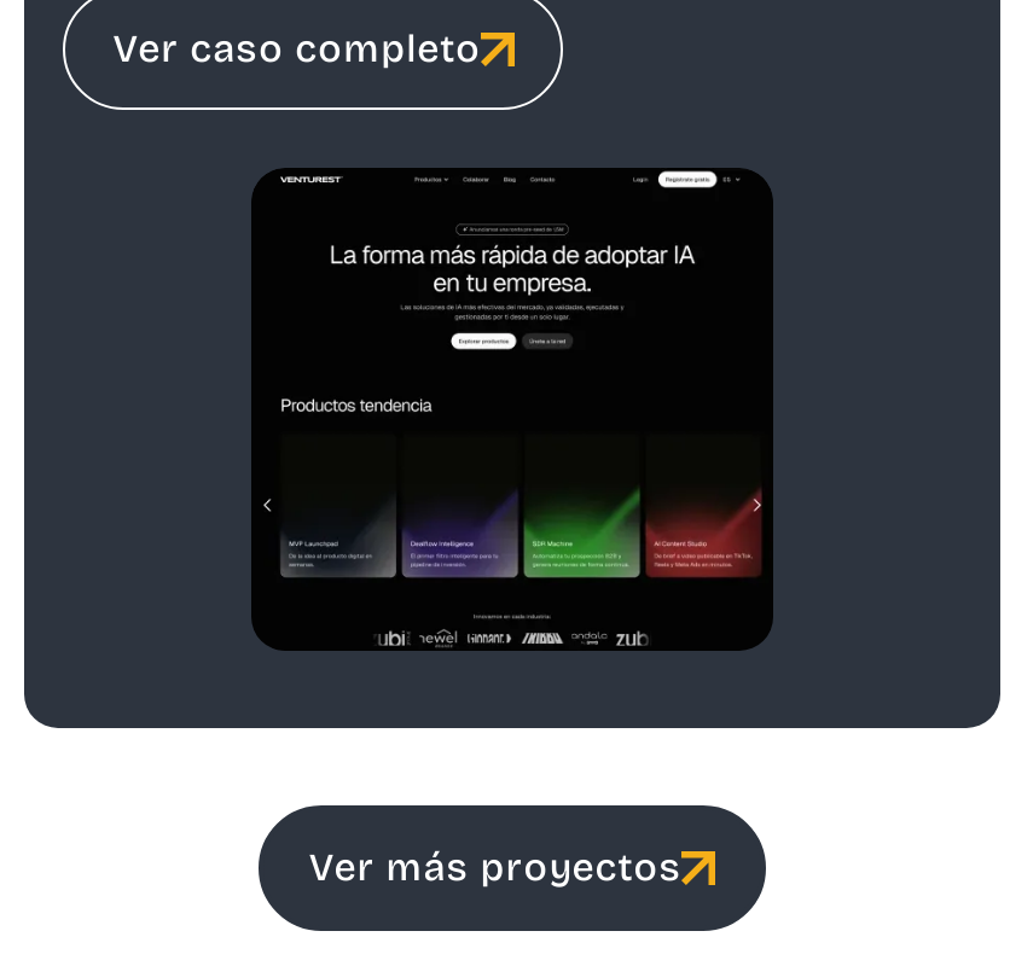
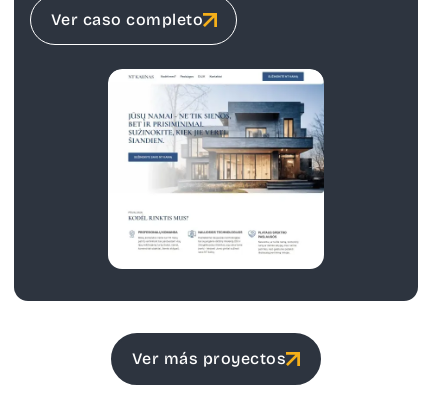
- [image]
+ [image]
